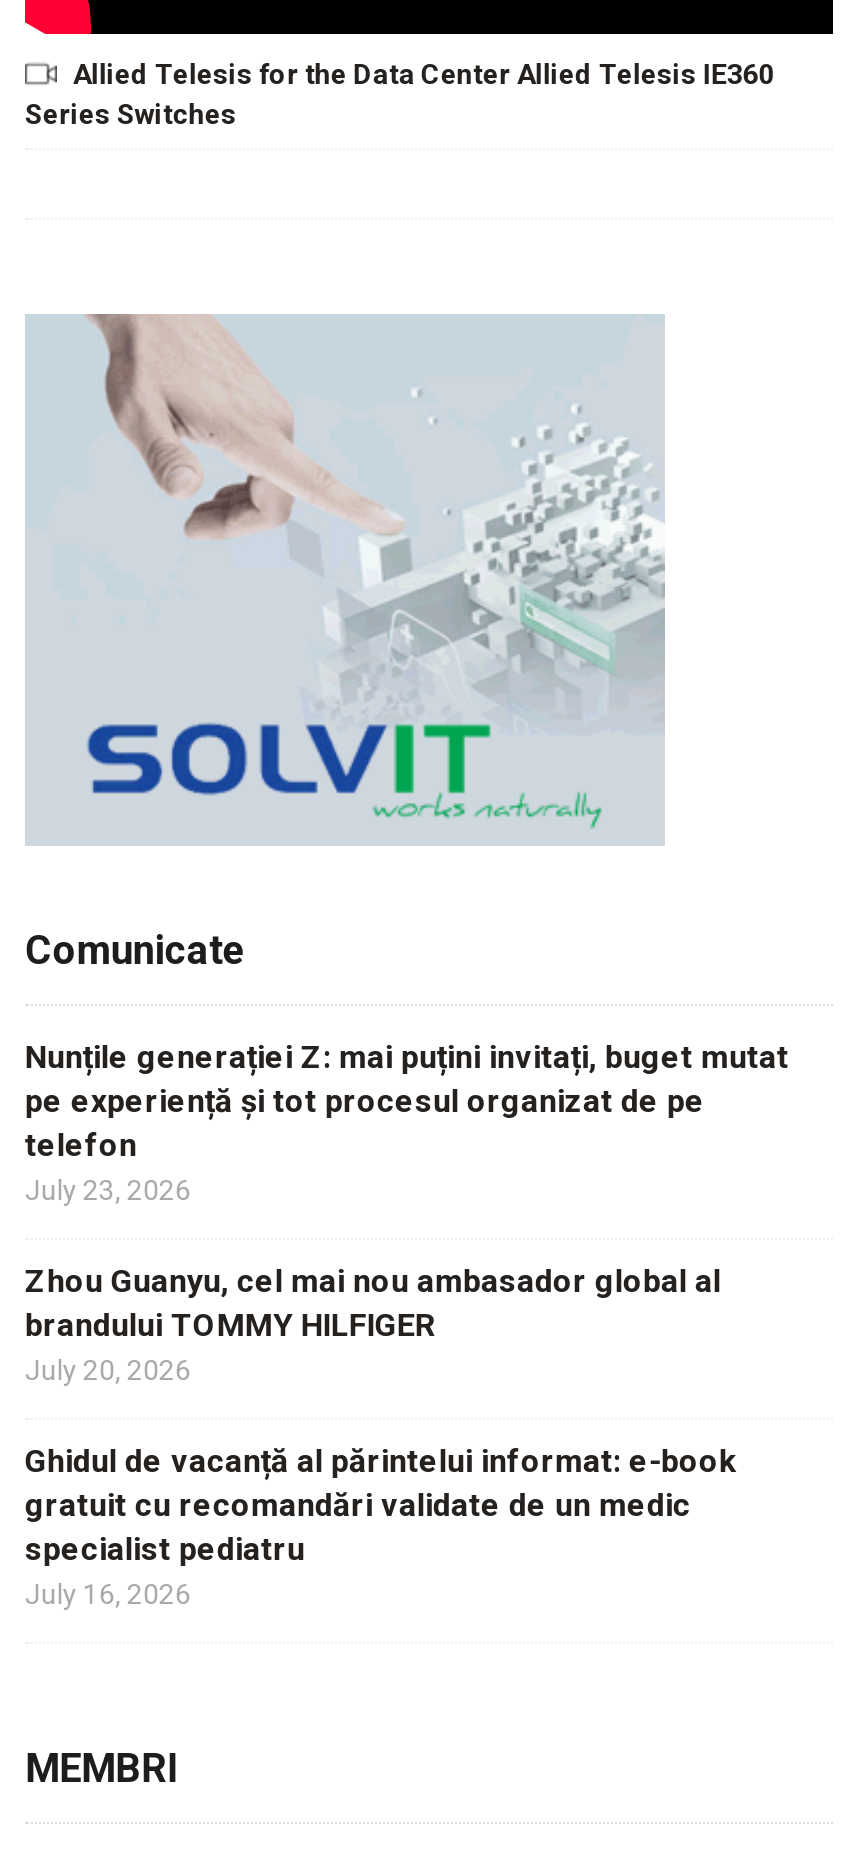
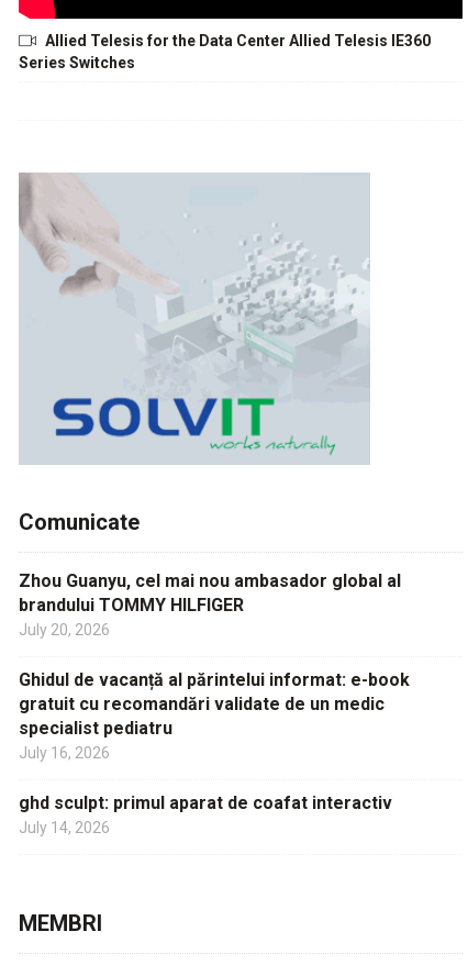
- [image]
+ [image]

- Nunțile generației Z: mai puțini invitați, buget mutat
- pe experiență și tot procesul organizat de pe
- telefon
- July 23, 2026

moved up: Zhou Guanyu, cel mai nou ambasador global al | brandului TOMMY HILFIGER | July 20, 2026 | Ghidul de vacanță al părintelui informat: e-book | gratuit cu recomandări validate de un medic | specialist pediatru | July 16, 2026

+ ghd sculpt: primul aparat de coafat interactiv
+ July 14, 2026
